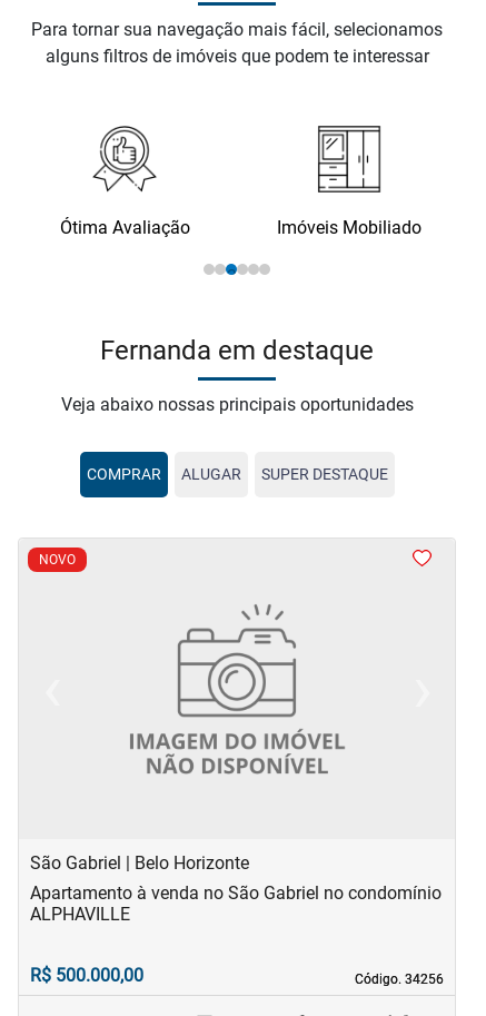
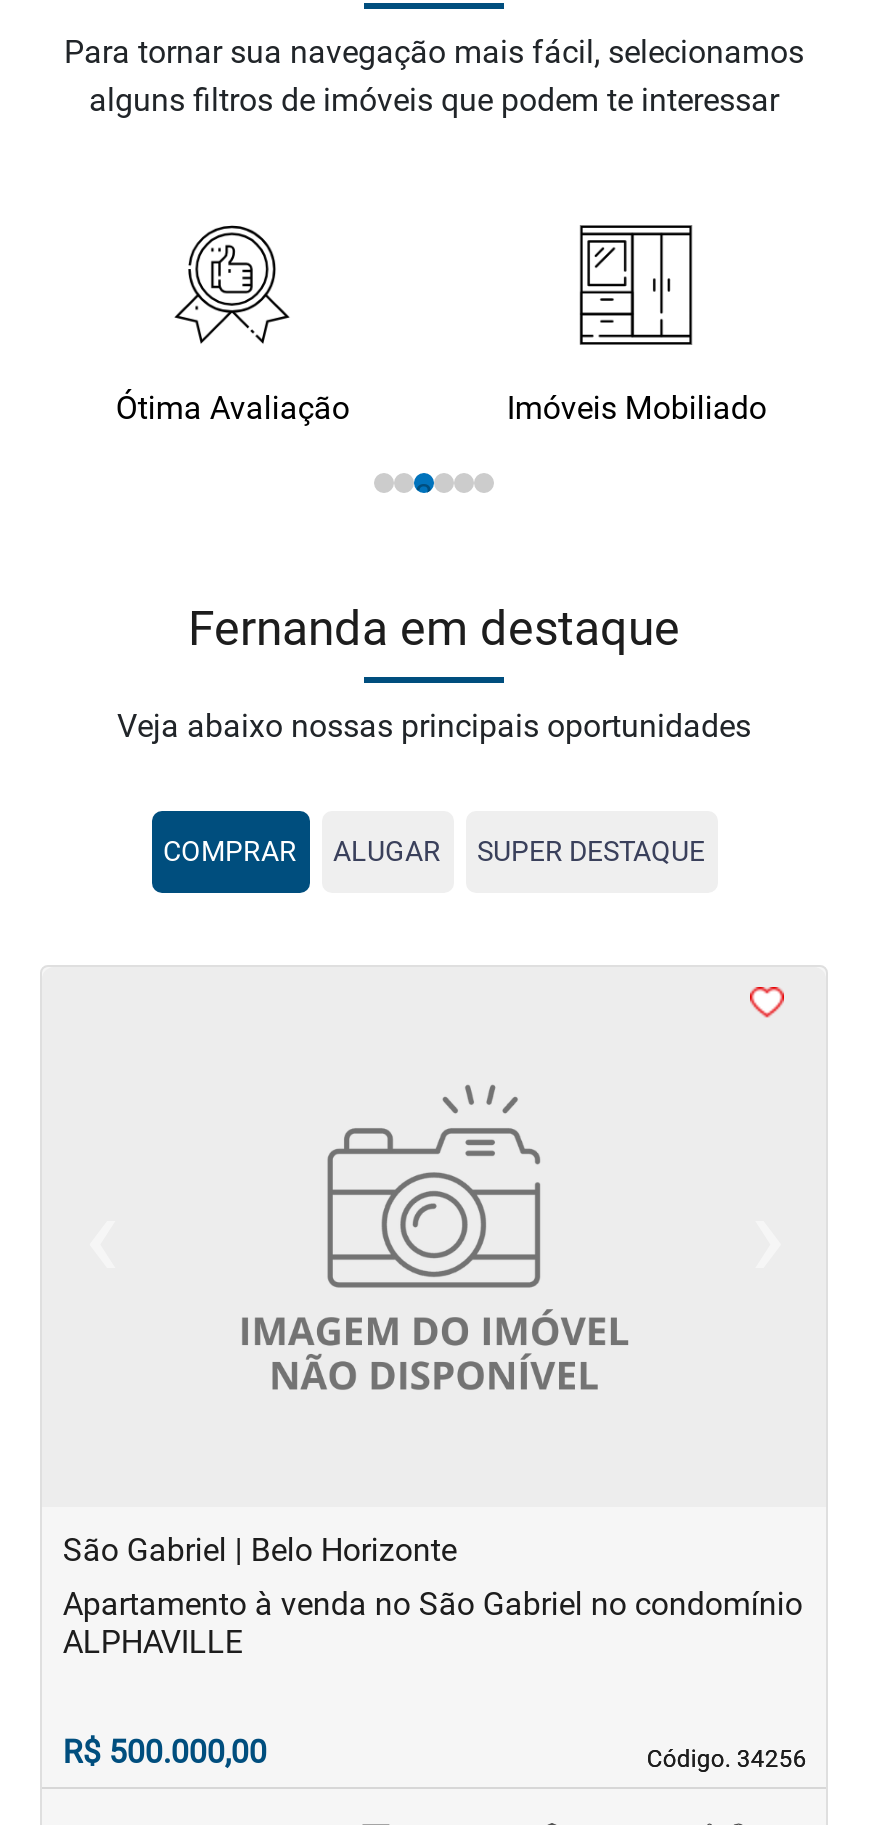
- NOVO
